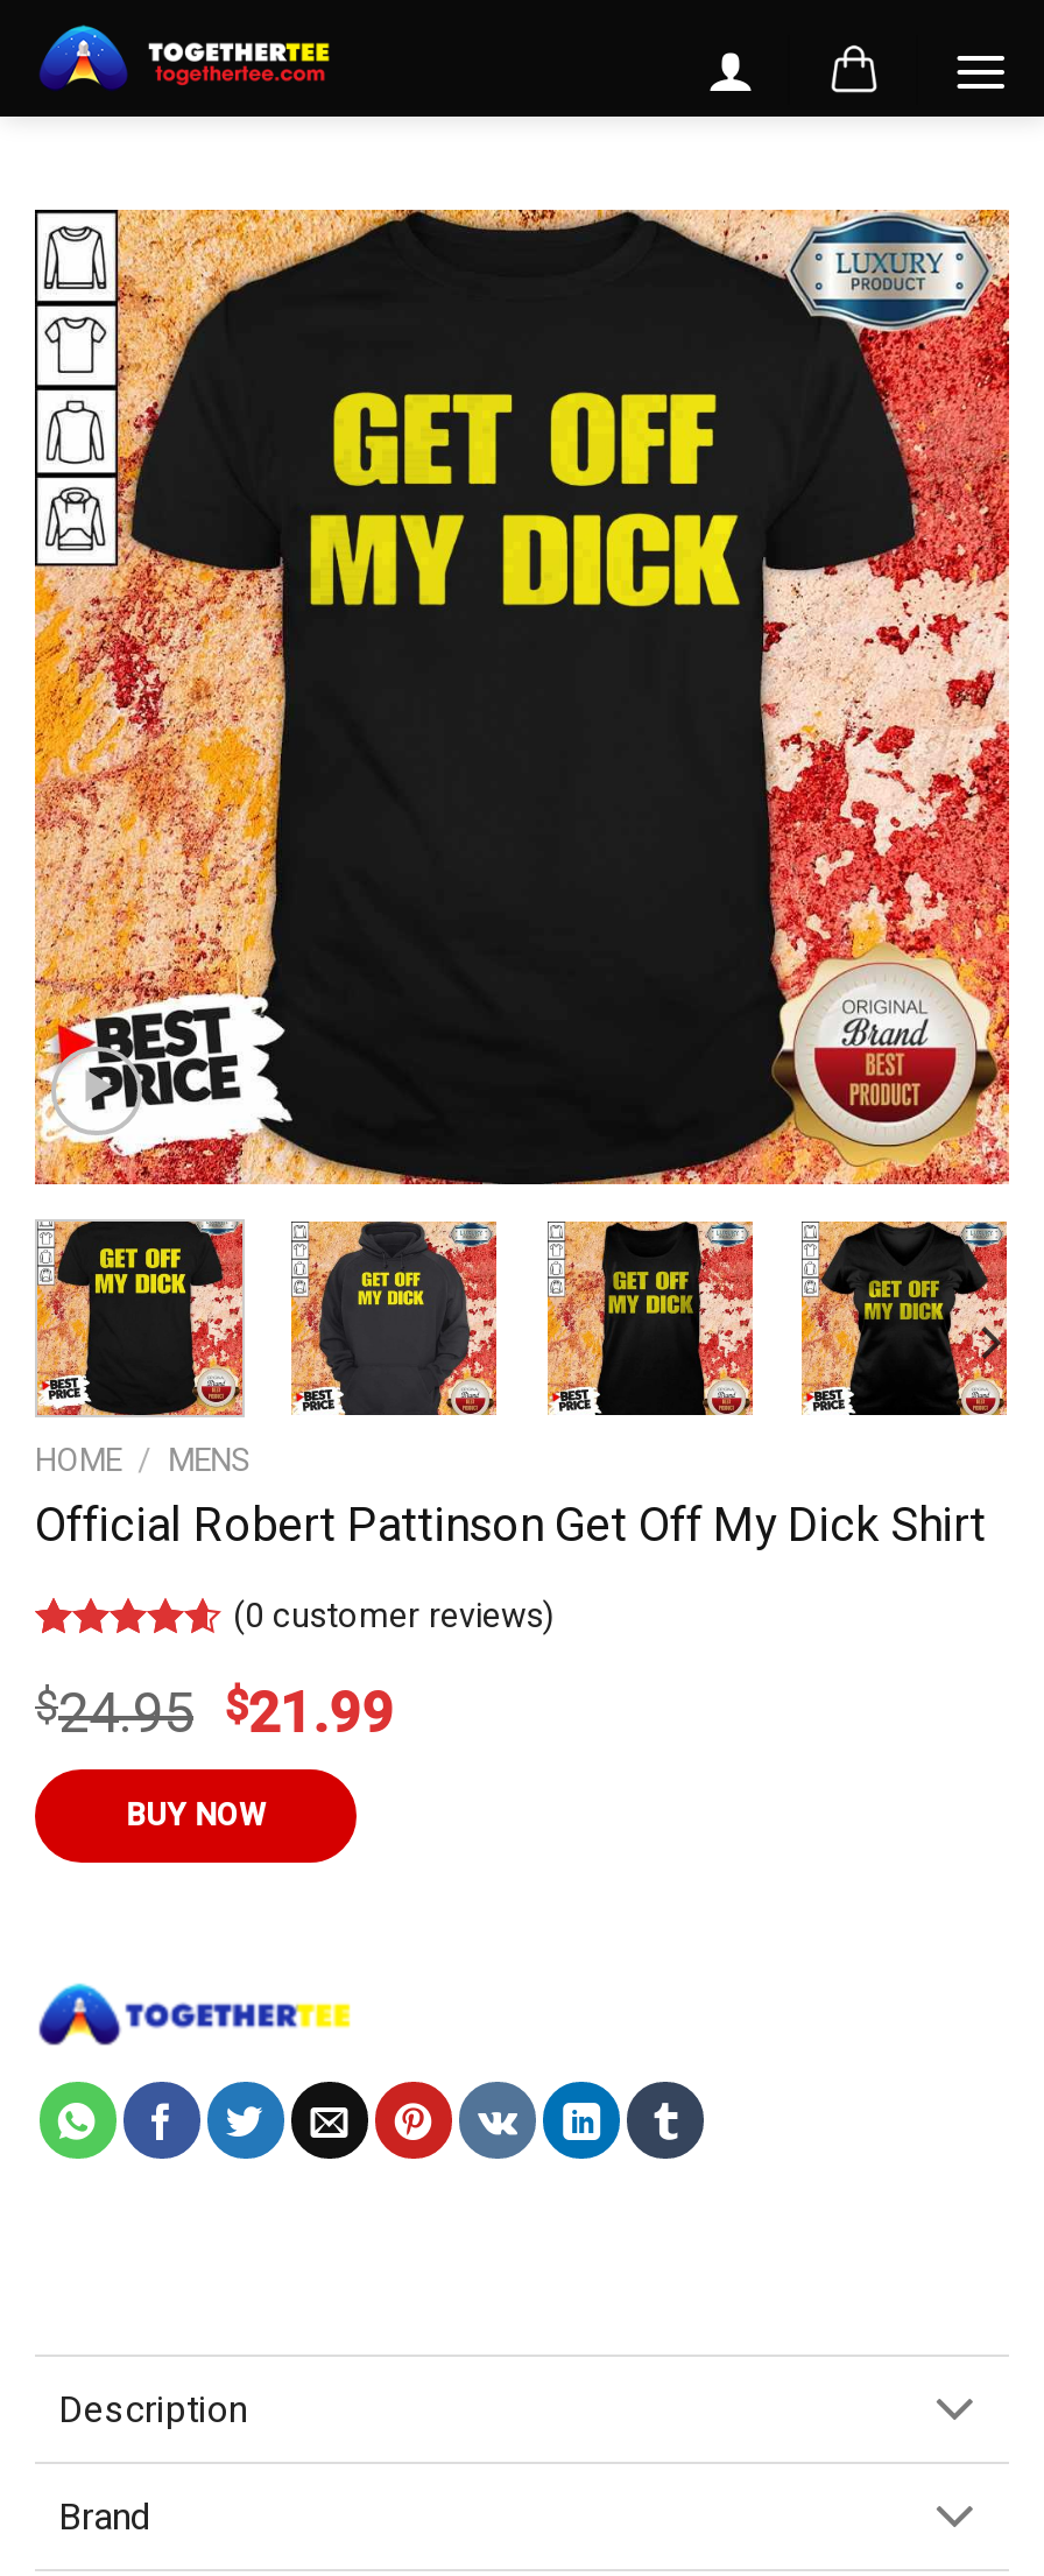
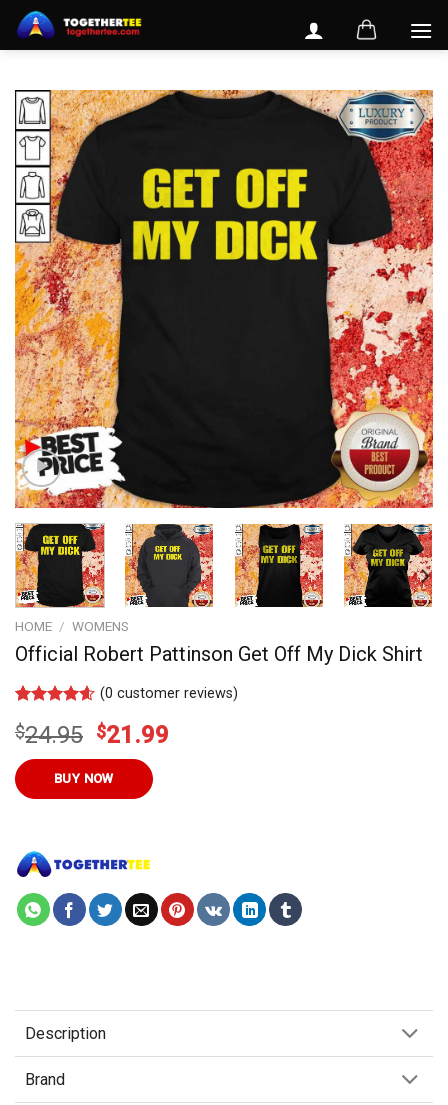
- HOME / MENS
+ HOME / WOMENS
